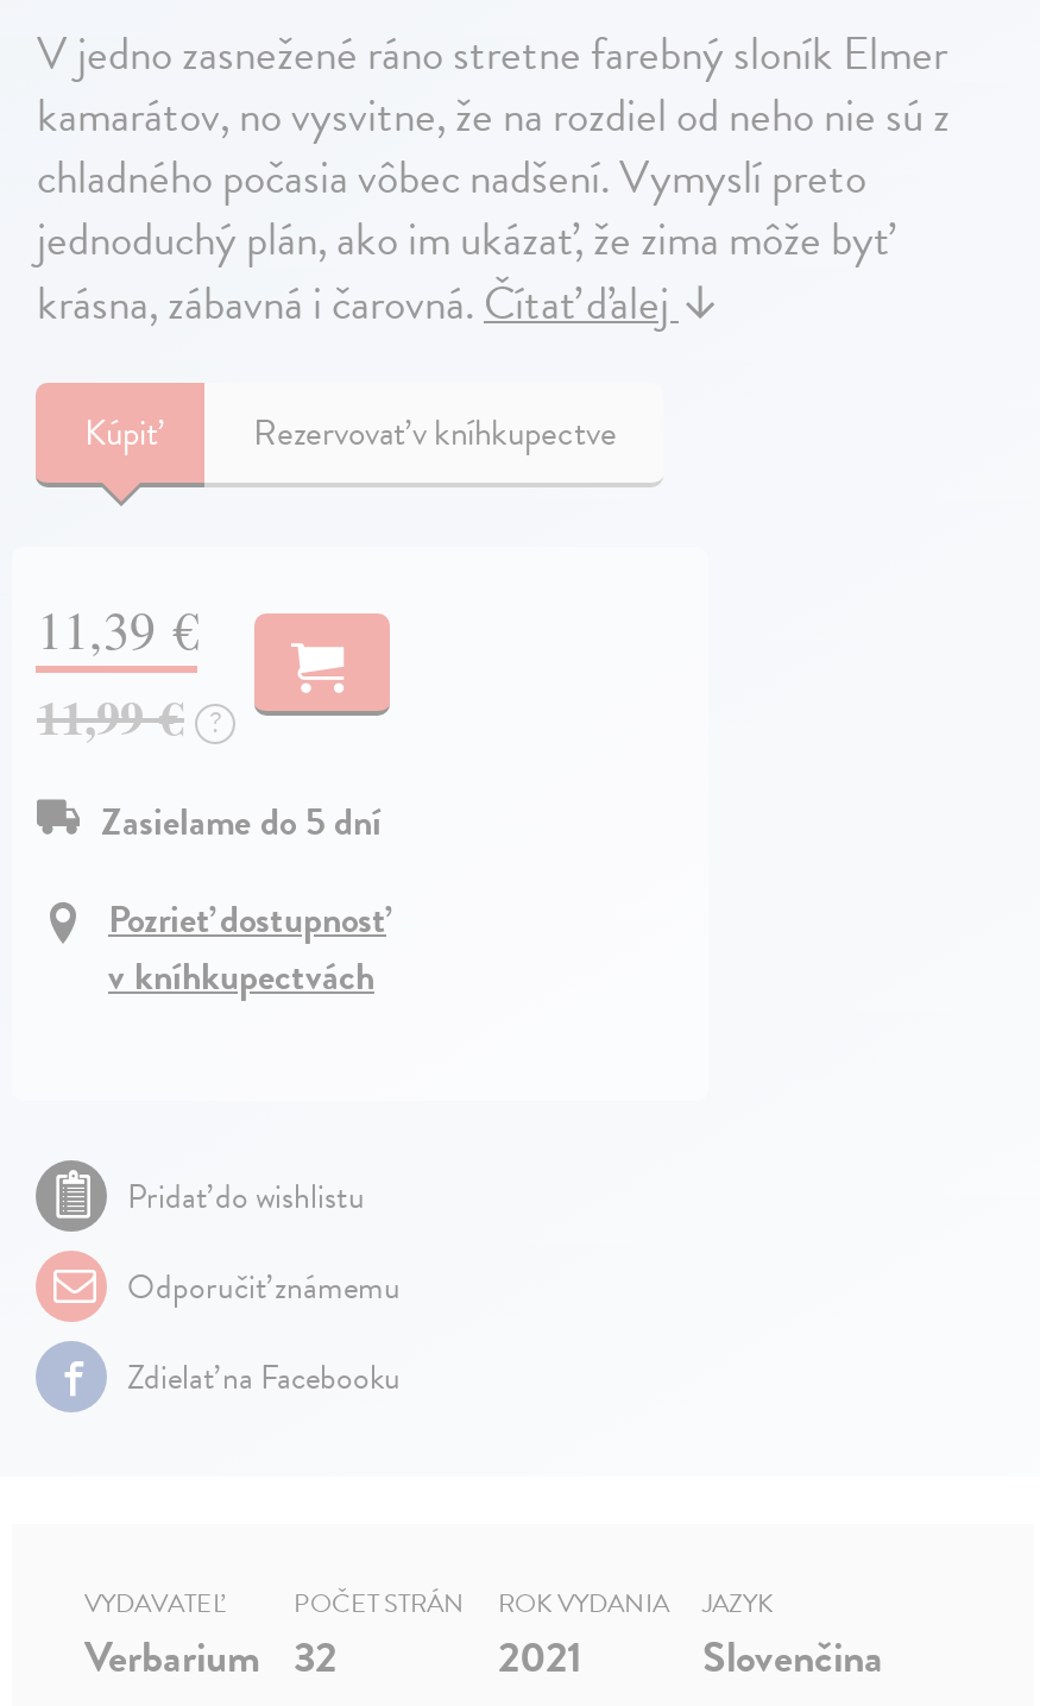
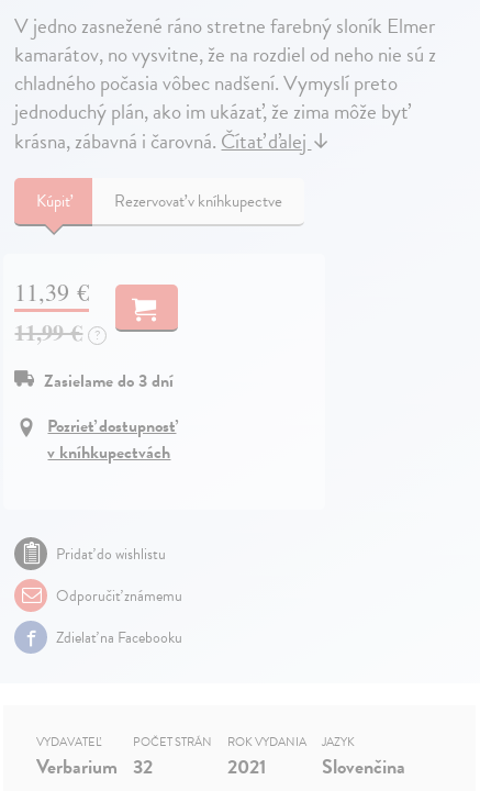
- Zasielame do 5 dní
+ Zasielame do 3 dní
